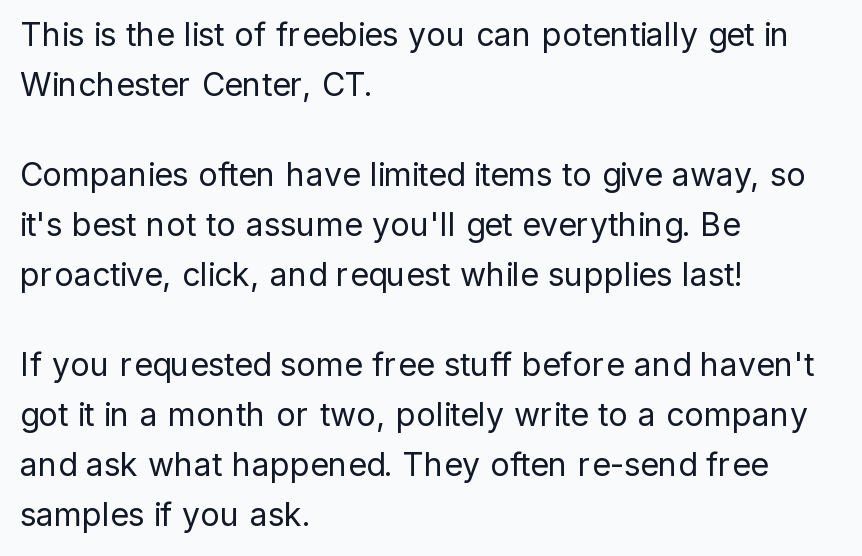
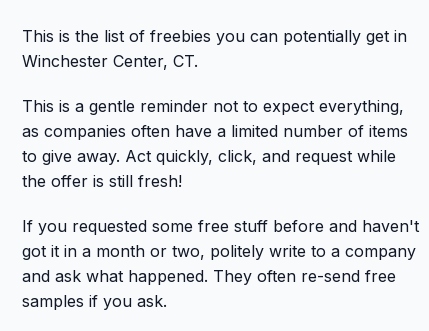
- Companies often have limited items to give away, so
- it's best not to assume you'll get everything. Be
- proactive, click, and request while supplies last!
+ This is a gentle reminder not to expect everything,
+ as companies often have a limited number of items
+ to give away. Act quickly, click, and request while
+ the offer is still fresh!
